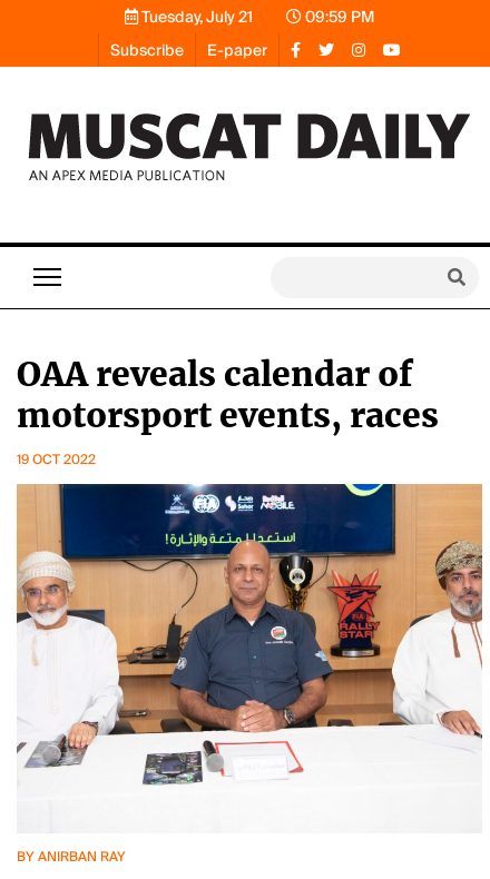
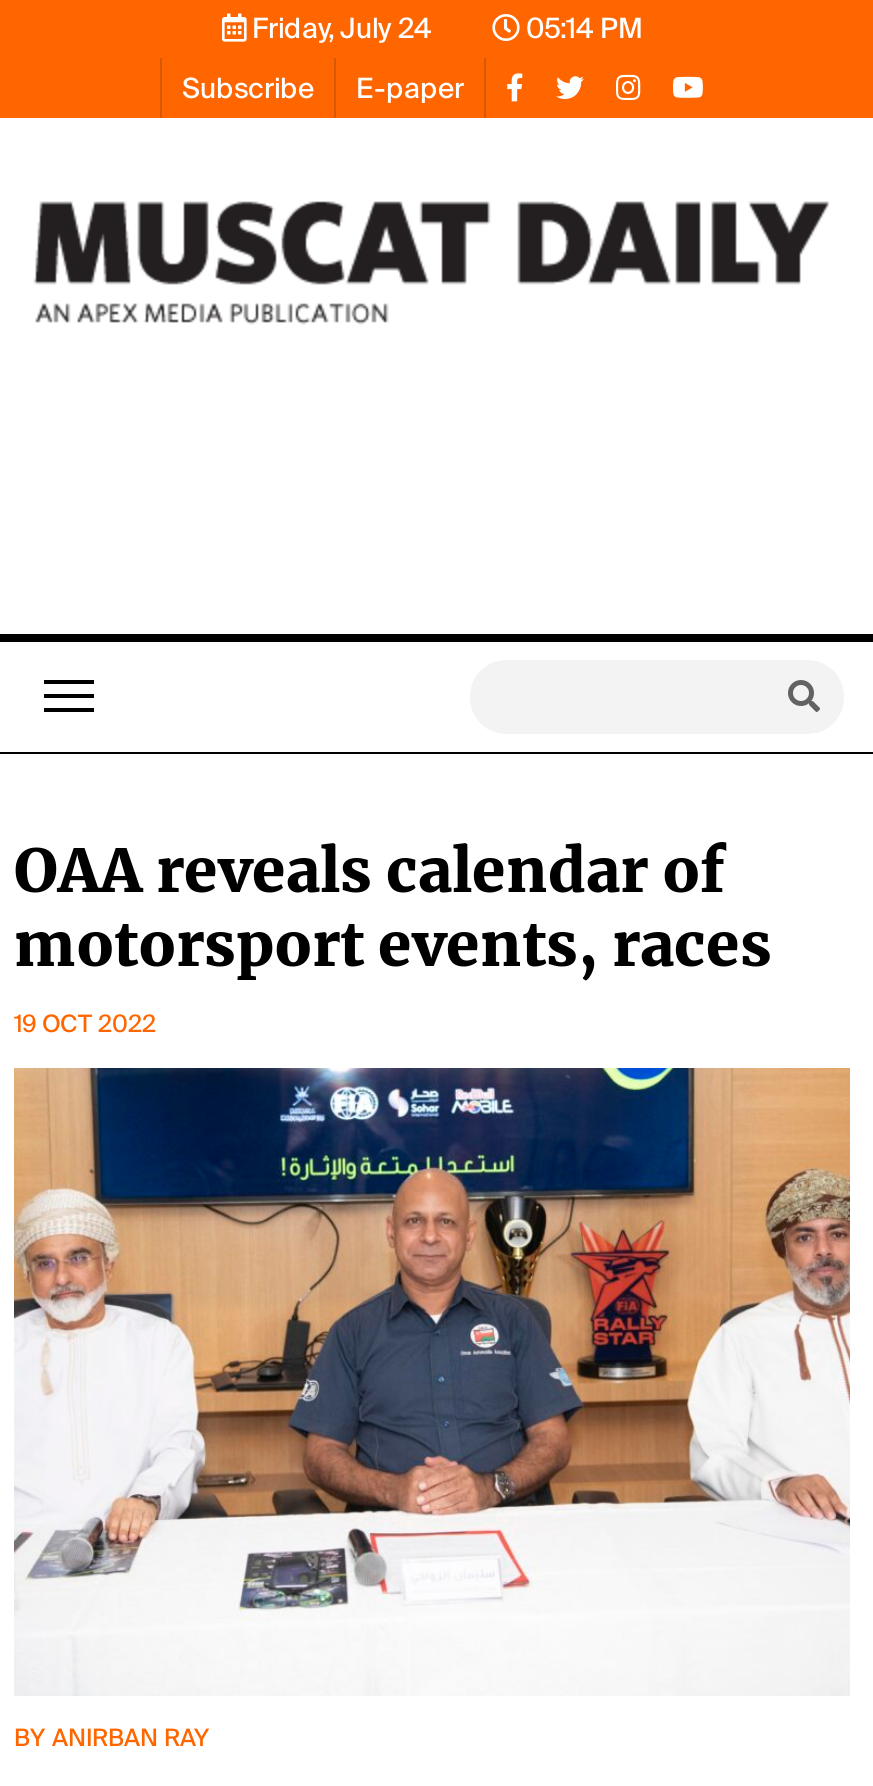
- Tuesday, July 21
+ Friday, July 24

- 09:59 PM
+ 05:14 PM
